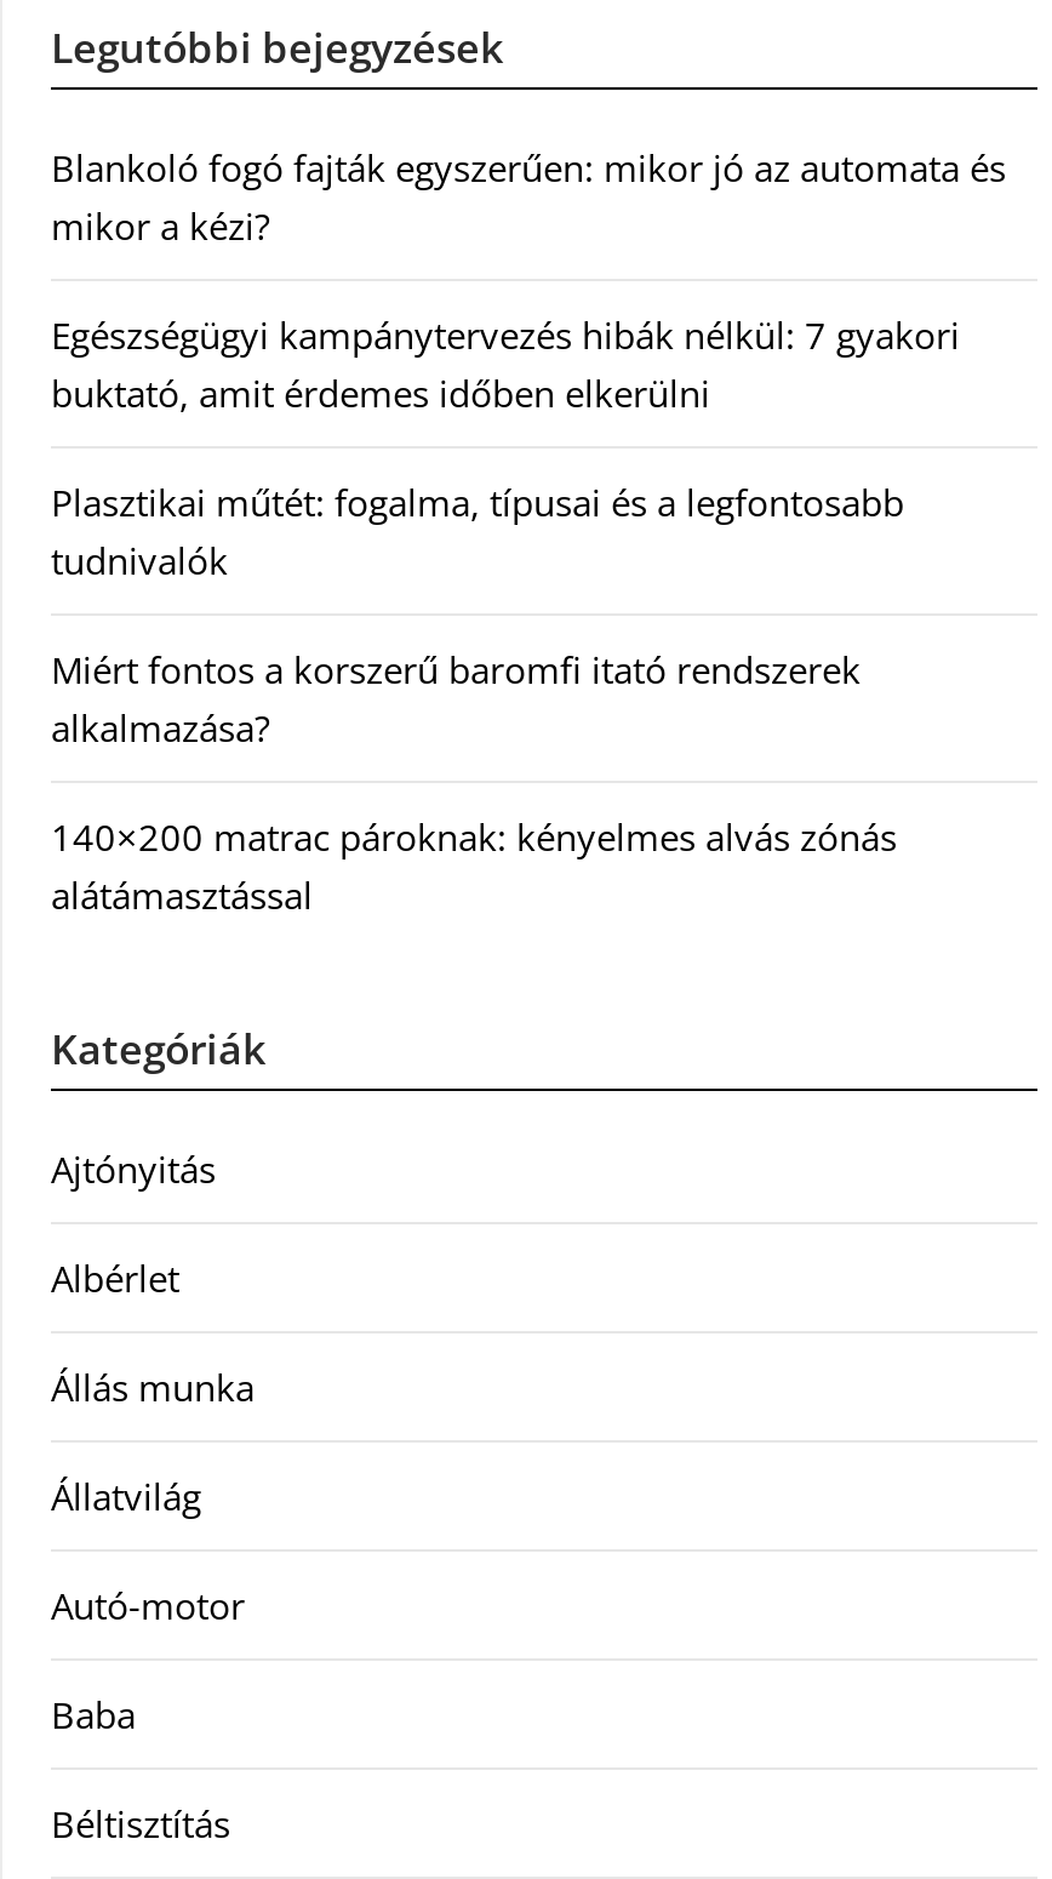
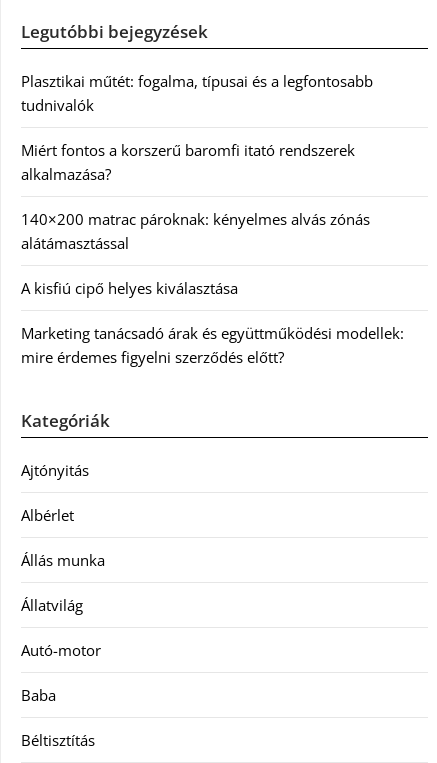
- Blankoló fogó fajták egyszerűen: mikor jó az automata és
- mikor a kézi?
- Egészségügyi kampánytervezés hibák nélkül: 7 gyakori
- buktató, amit érdemes időben elkerülni

moved up: Plasztikai műtét: fogalma, típusai és a legfontosabb | tudnivalók | Miért fontos a korszerű baromfi itató rendszerek | alkalmazása? | 140×200 matrac pároknak: kényelmes alvás zónás | alátámasztással

+ A kisfiú cipő helyes kiválasztása
+ Marketing tanácsadó árak és együttműködési modellek:
+ mire érdemes figyelni szerződés előtt?
